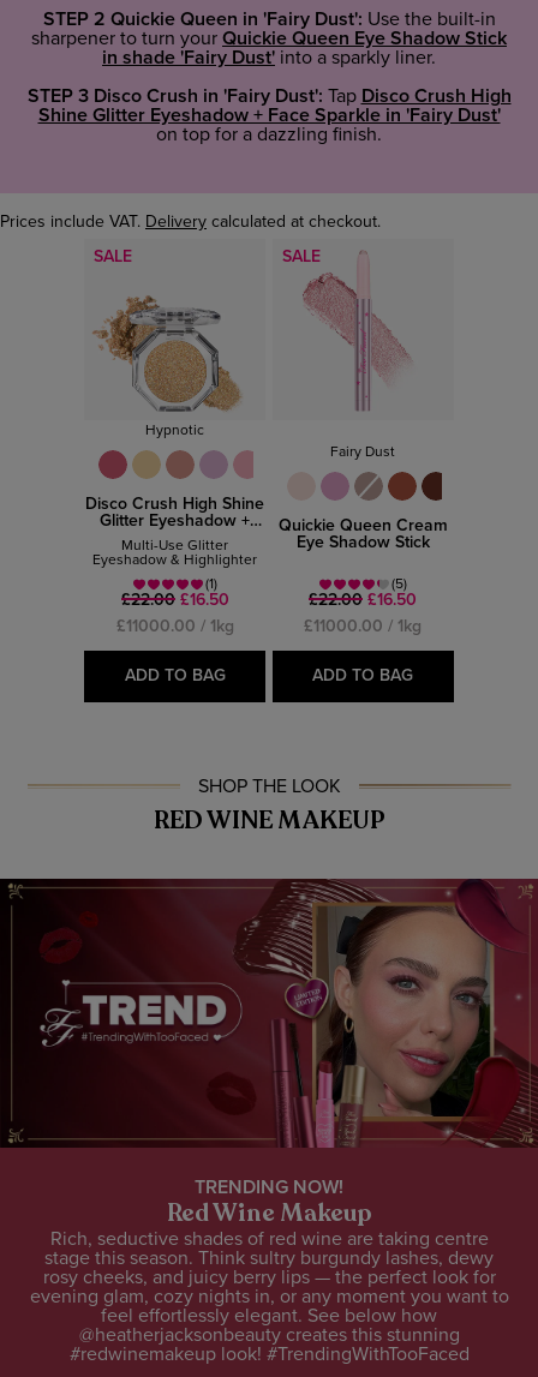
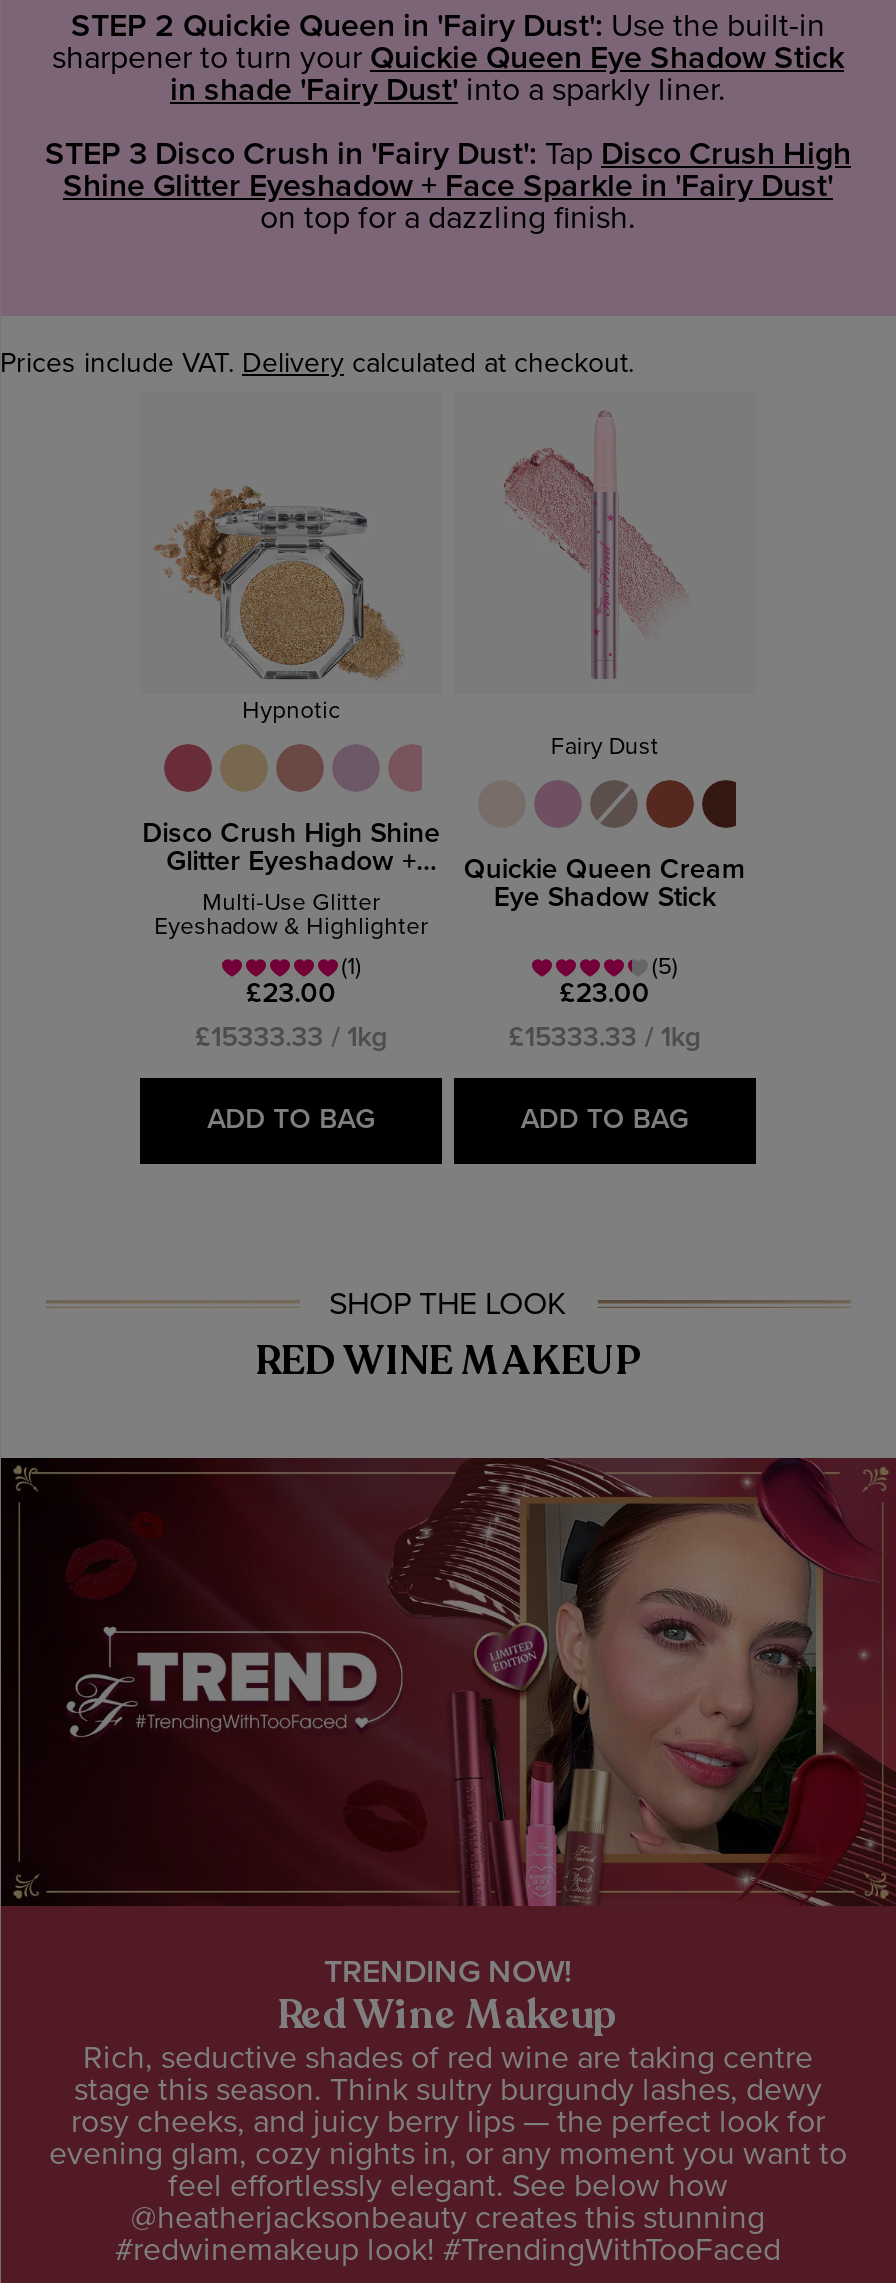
- SALE

- SALE

- £22.00 £16.50
+ £23.00

- £22.00 £16.50
+ £23.00

- £11000.00 / 1kg
+ £15333.33 / 1kg

- £11000.00 / 1kg
+ £15333.33 / 1kg
